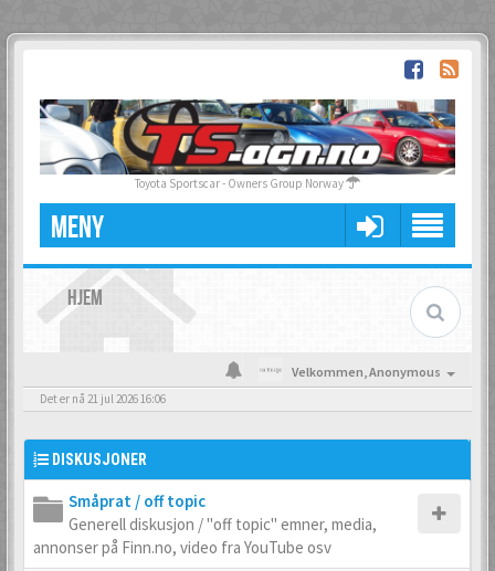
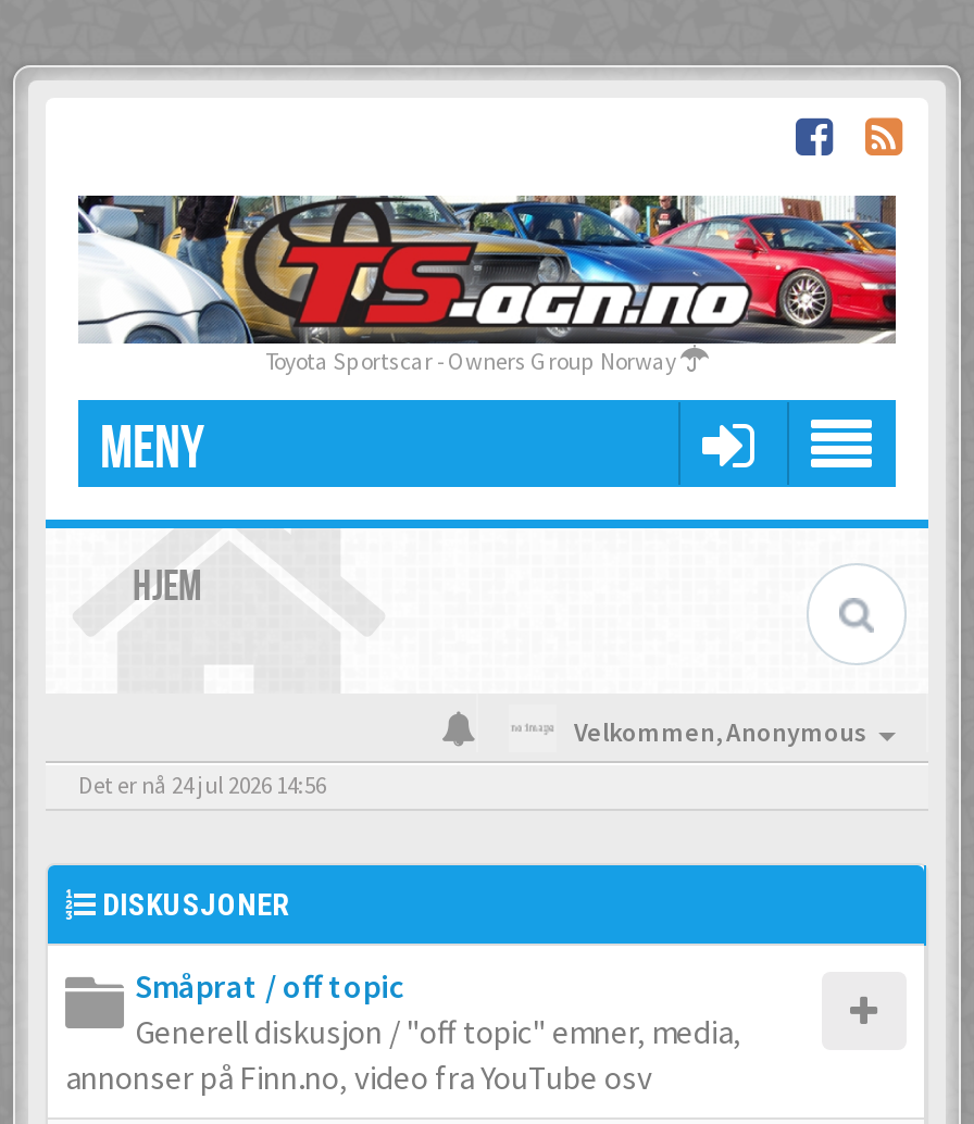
- Det er nå 21 jul 2026 16:06
+ Det er nå 24 jul 2026 14:56
